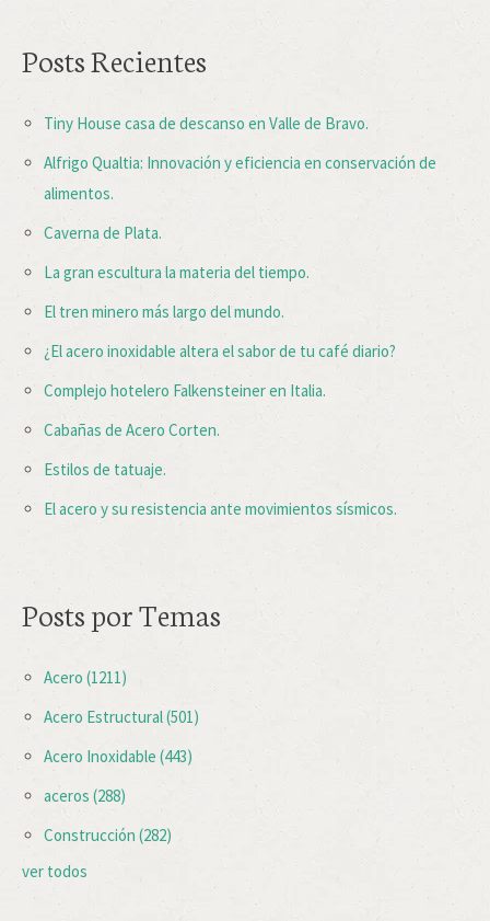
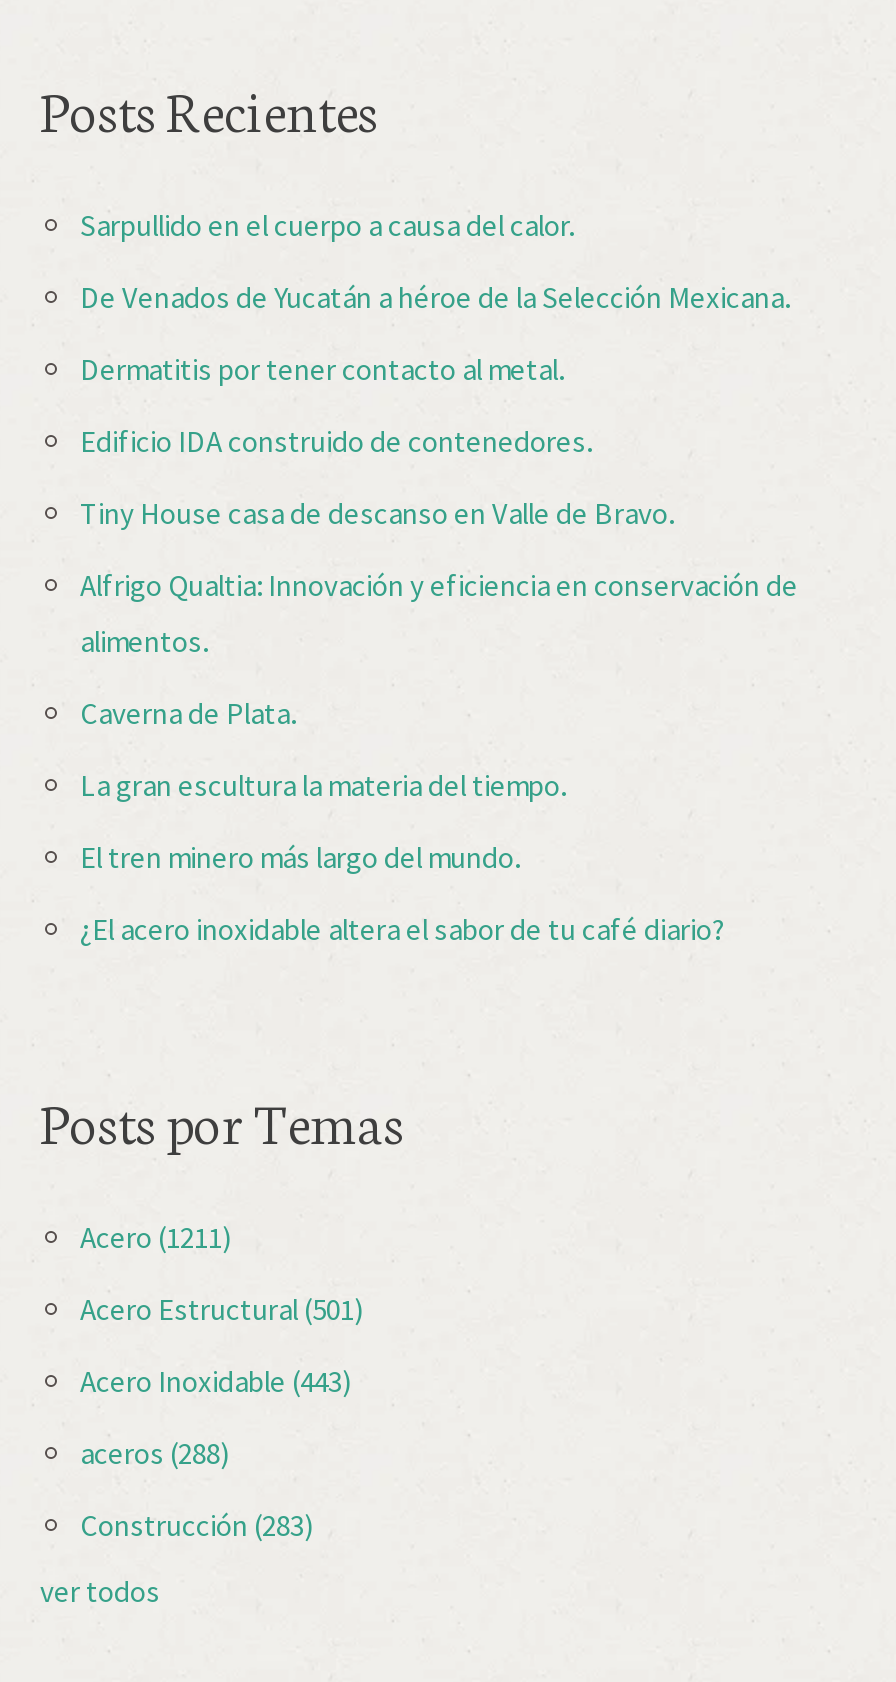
+ Sarpullido en el cuerpo a causa del calor.
+ De Venados de Yucatán a héroe de la Selección Mexicana.
+ Dermatitis por tener contacto al metal.
+ Edificio IDA construido de contenedores.

moved down: Tiny House casa de descanso en Valle de Bravo. | Alfrigo Qualtia: Innovación y eficiencia en conservación de | alimentos. | Caverna de Plata. | La gran escultura la materia del tiempo. | El tren minero más largo del mundo. | ¿El acero inoxidable altera el sabor de tu café diario?

- Complejo hotelero Falkensteiner en Italia.
- Cabañas de Acero Corten.
- Estilos de tatuaje.
- El acero y su resistencia ante movimientos sísmicos.

- Construcción (282)
+ Construcción (283)
